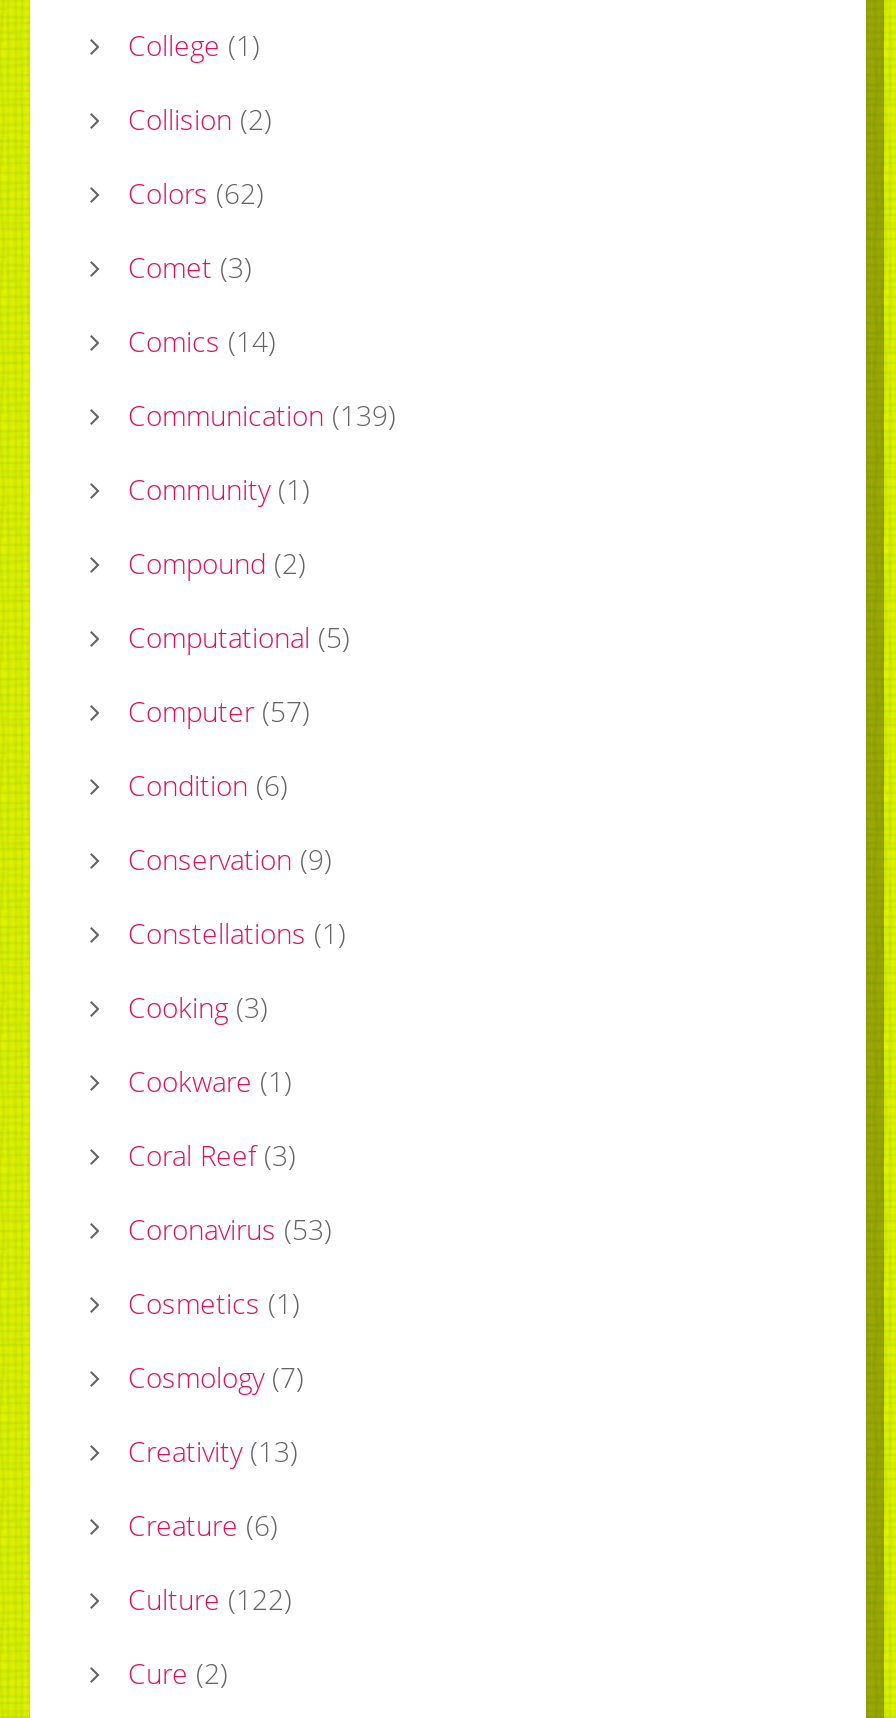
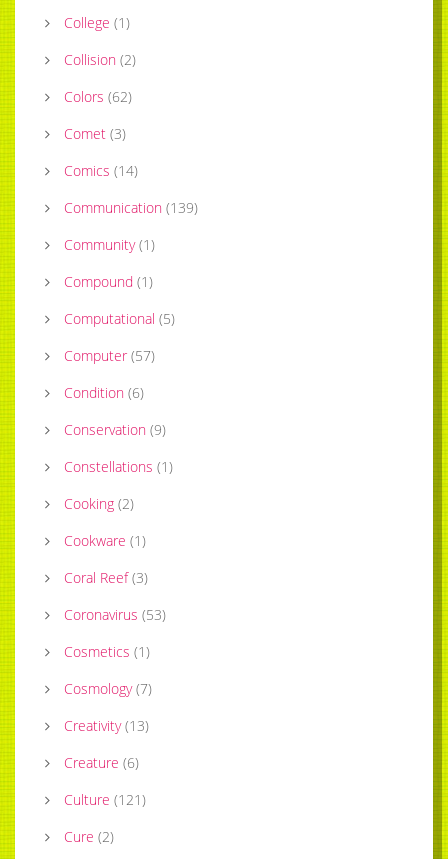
- Compound (2)
+ Compound (1)

- Cooking (3)
+ Cooking (2)

- Culture (122)
+ Culture (121)
